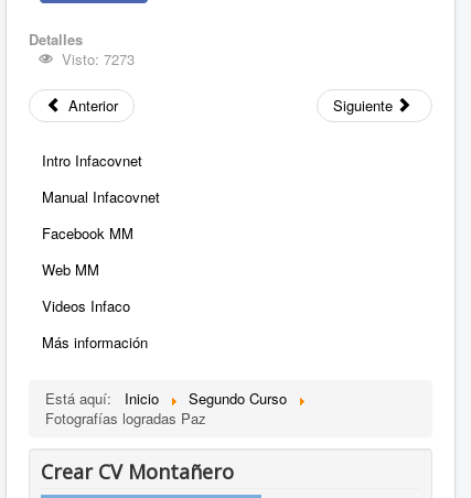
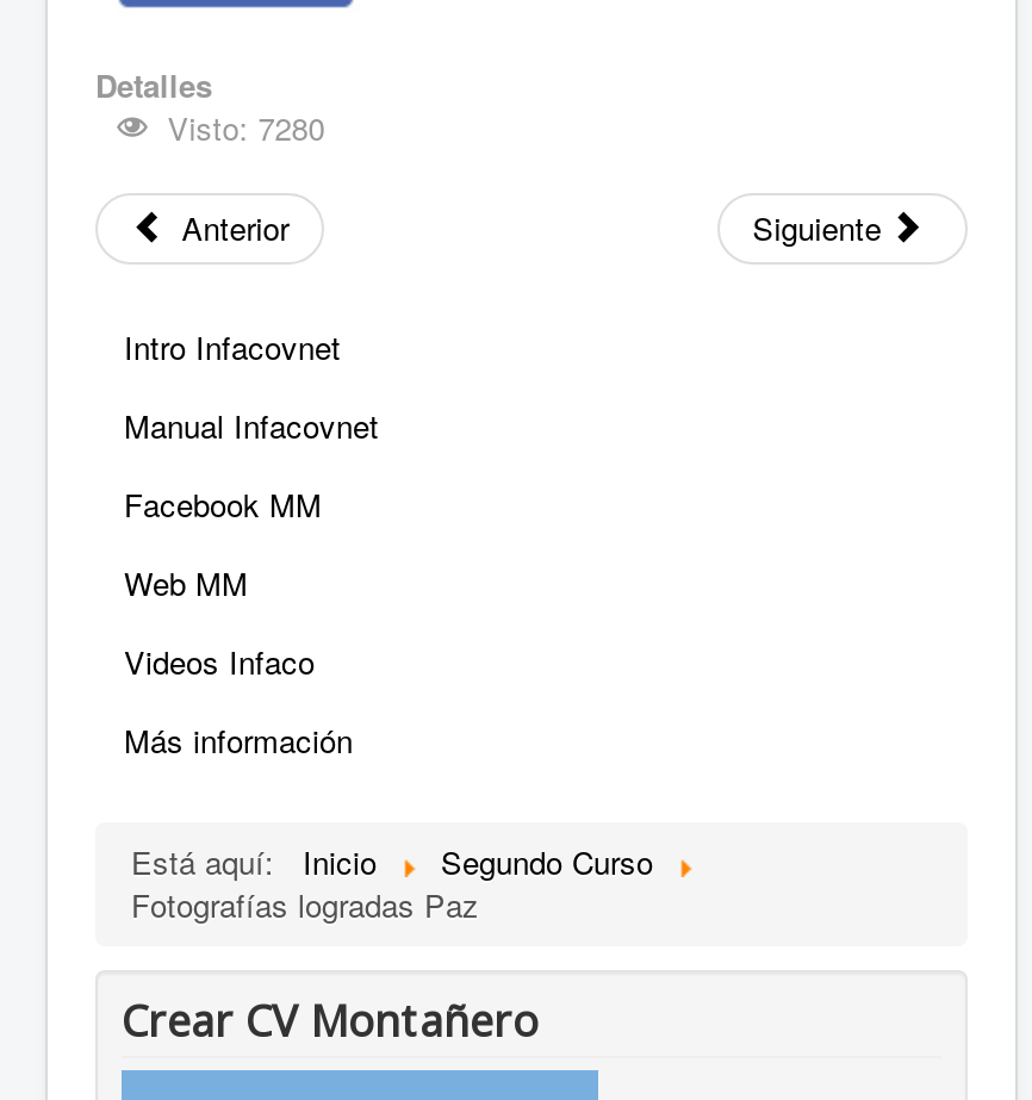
- Visto: 7273
+ Visto: 7280
